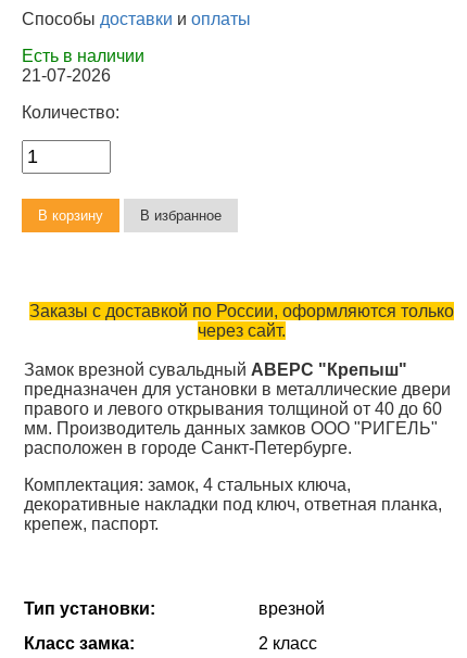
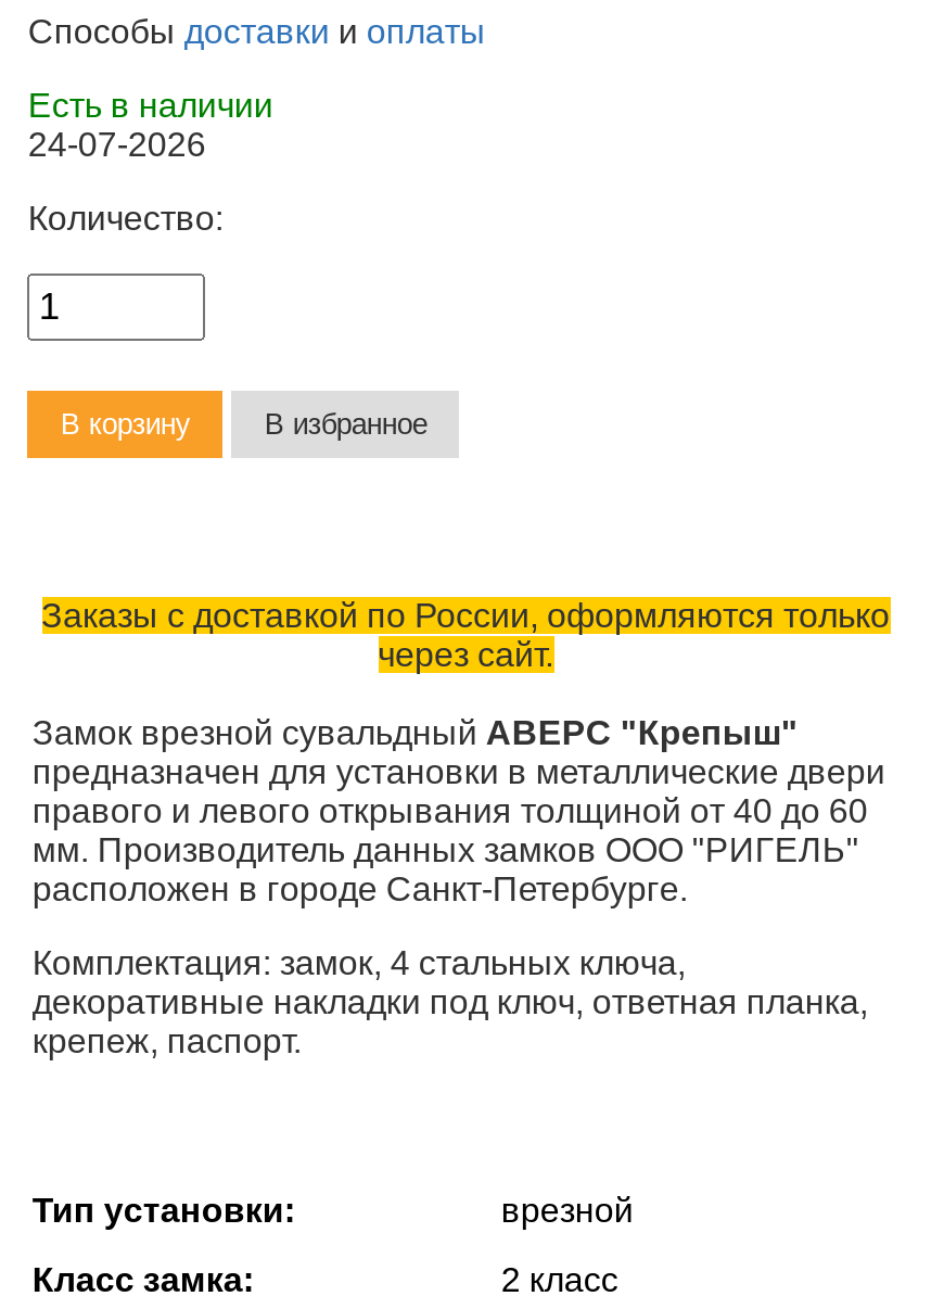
- 21-07-2026
+ 24-07-2026
